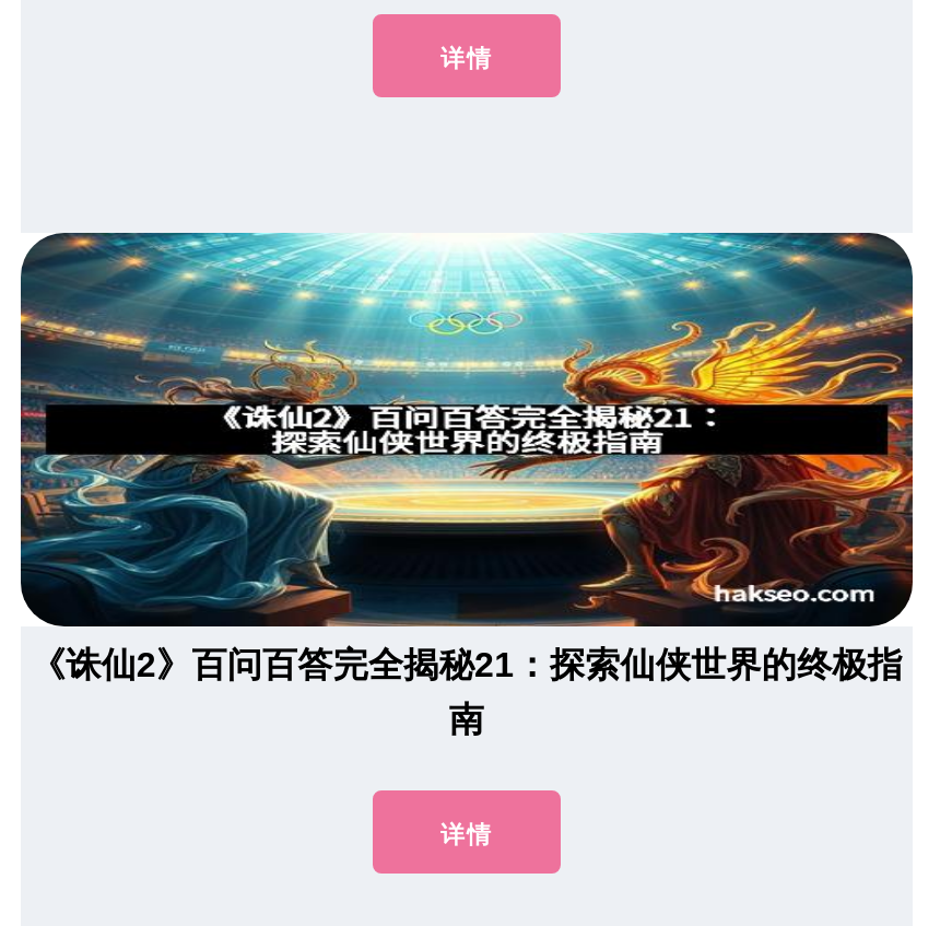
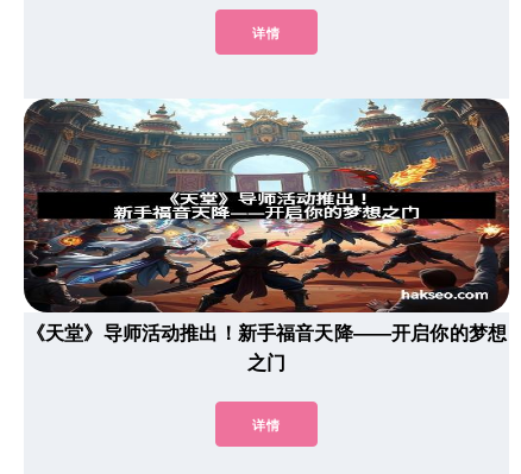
- [image]
- 《诛仙2》百问百答完全揭秘21：探索仙侠世界的终极指
+ [image]
+ 《天堂》导师活动推出！新手福音天降——开启你的梦想

- 南
+ 之门
